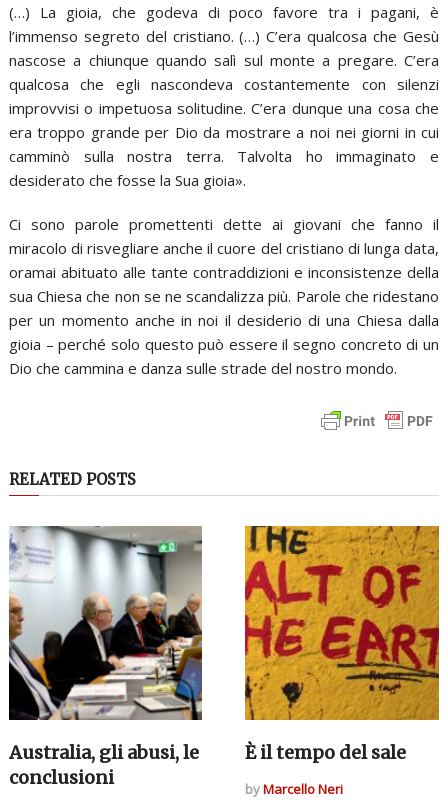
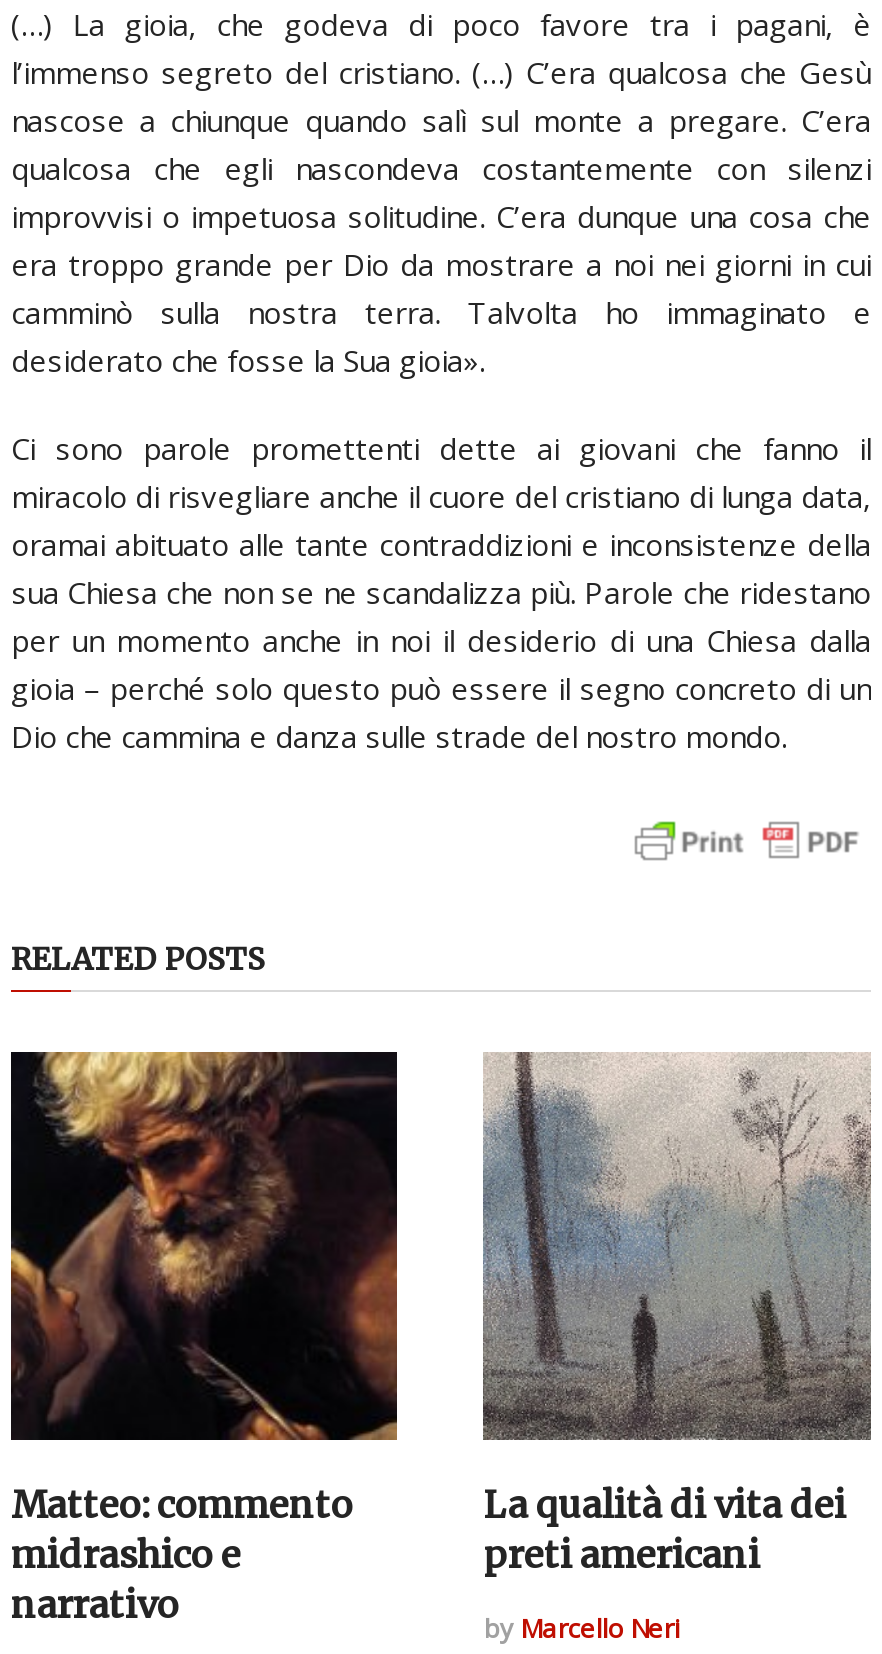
- [image]
- Australia, gli abusi, le
- conclusioni
+ [image]
+ Matteo: commento
+ midrashico e
+ narrativo

- [image]
- È il tempo del sale
+ [image]
+ La qualità di vita dei
+ preti americani
